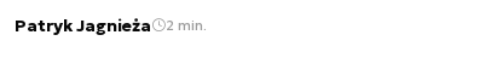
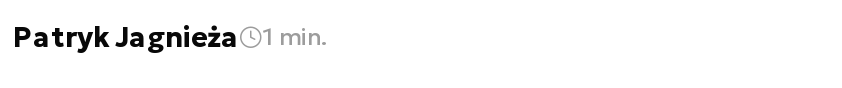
- Patryk Jagnieża 2 min.
+ Patryk Jagnieża 1 min.
